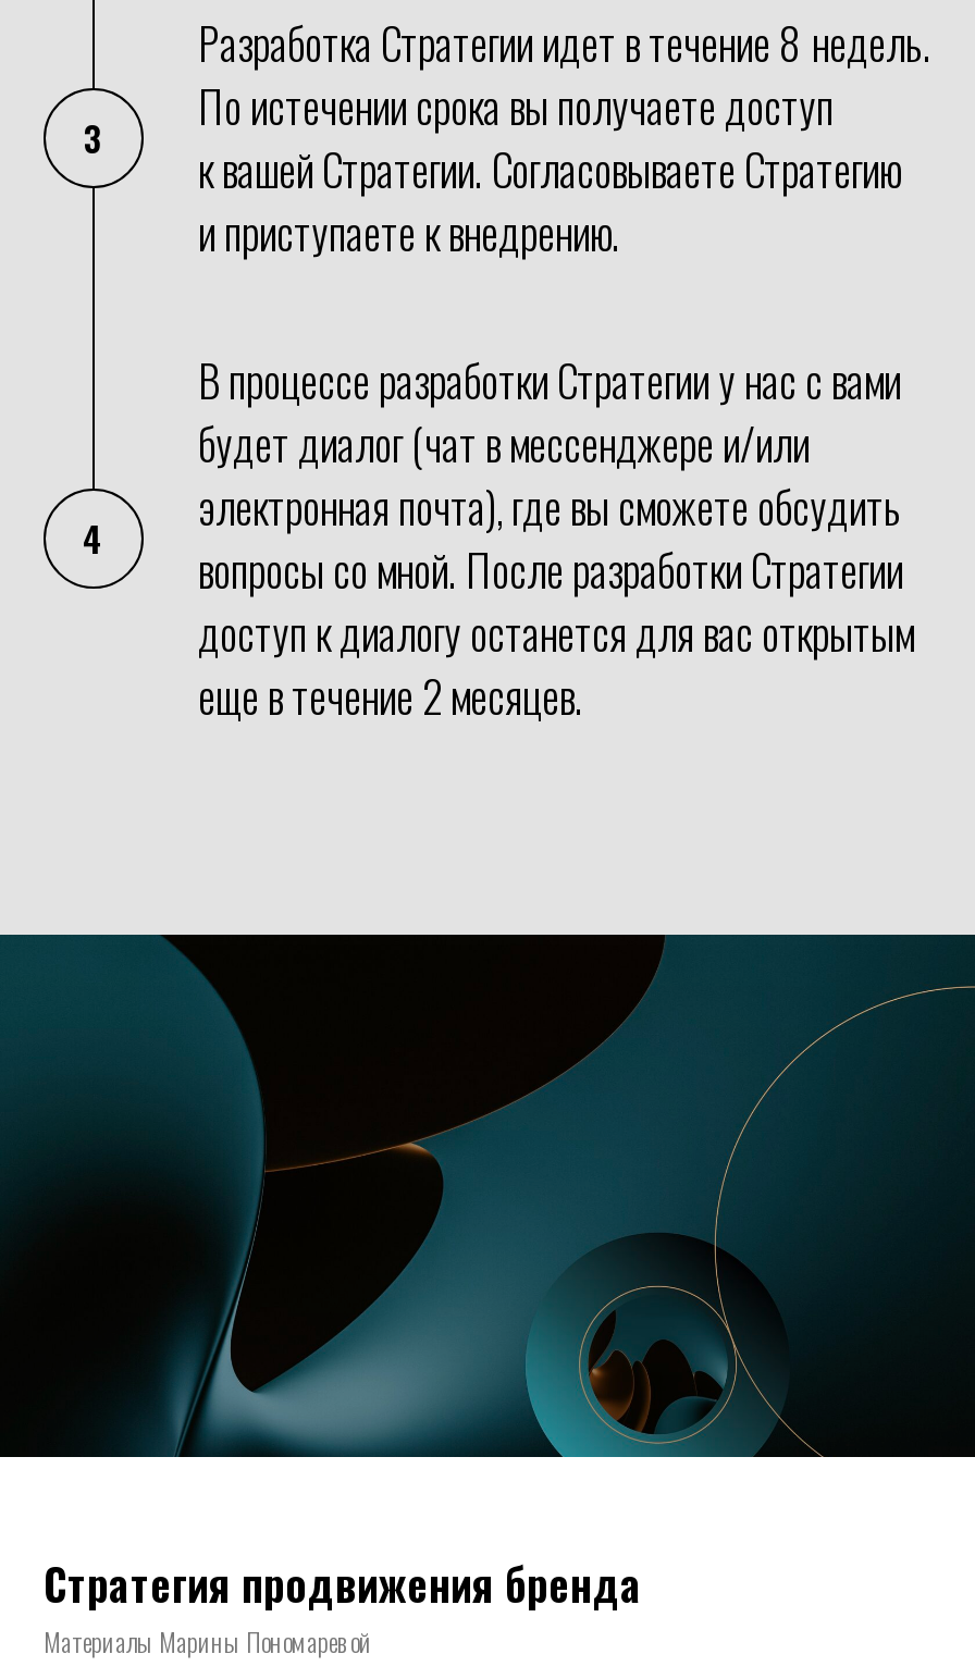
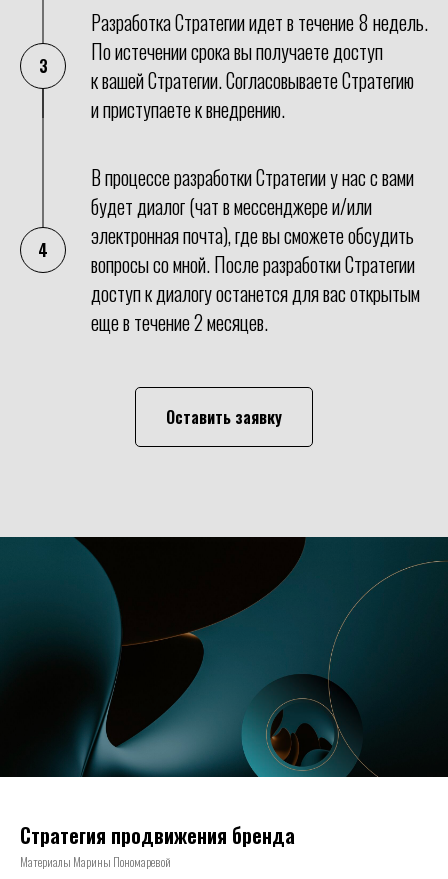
+ Оставить заявку
